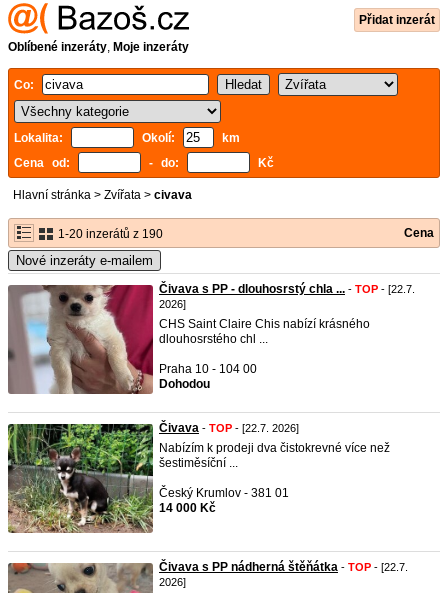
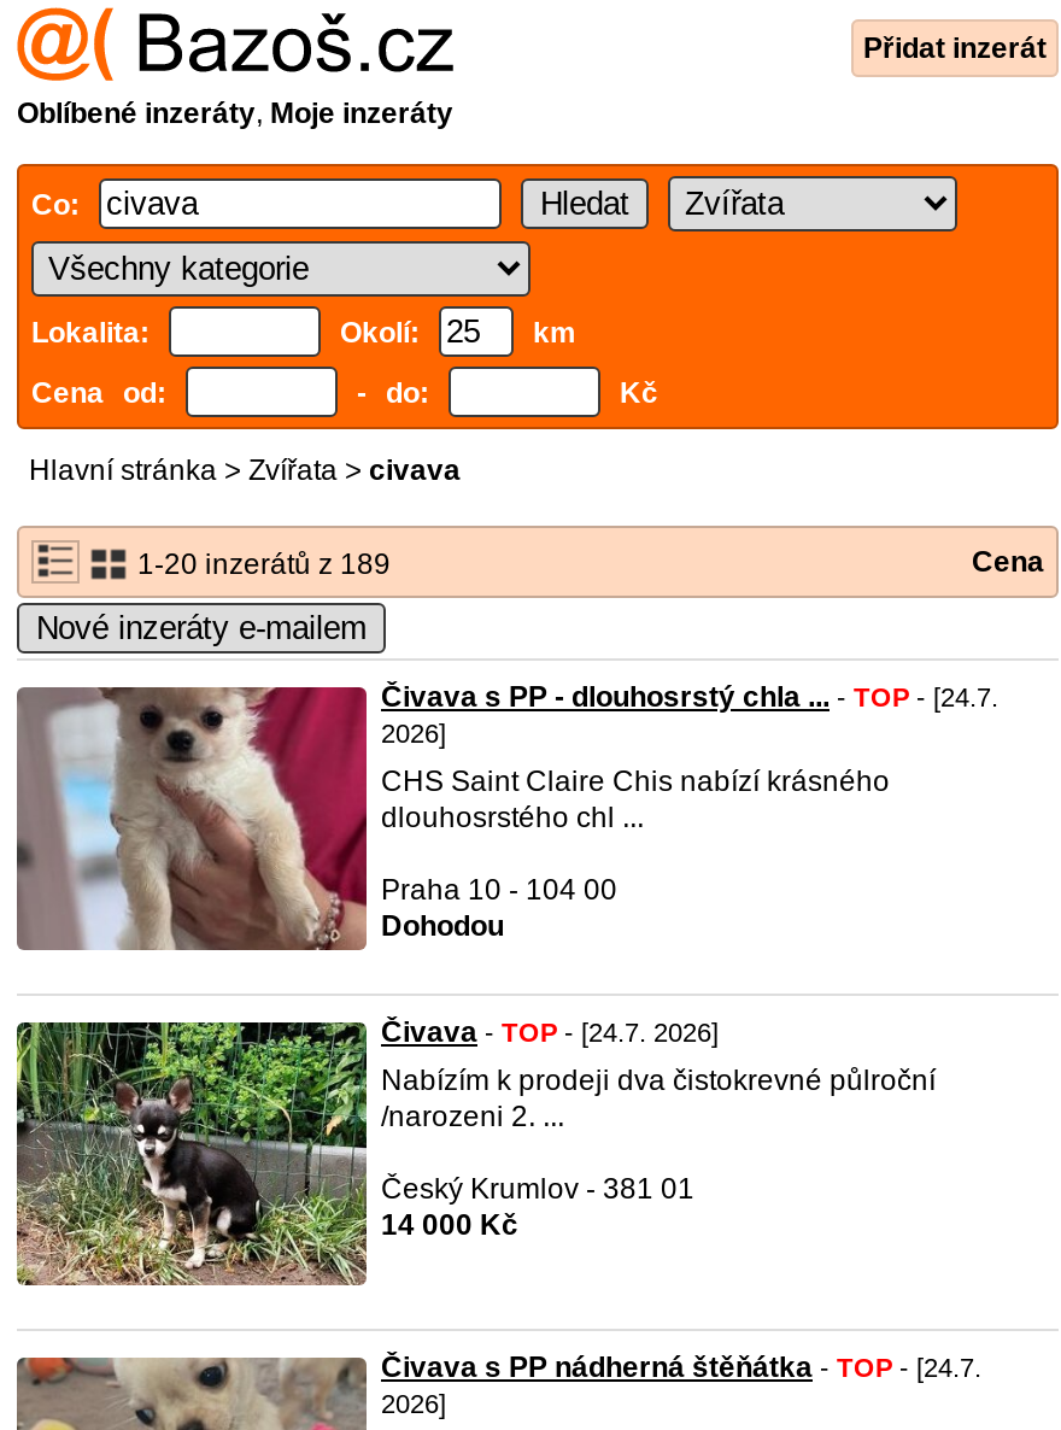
- 1-20 inzerátů z 190
+ 1-20 inzerátů z 189

- Čivava s PP - dlouhosrstý chla ... - TOP - [22.7.
+ Čivava s PP - dlouhosrstý chla ... - TOP - [24.7.

- Čivava - TOP - [22.7. 2026]
- Nabízím k prodeji dva čistokrevné více než
- šestiměsíční ...
+ Čivava - TOP - [24.7. 2026]
+ Nabízím k prodeji dva čistokrevné půlroční
+ /narozeni 2. ...

- Čivava s PP nádherná štěňátka - TOP - [22.7.
+ Čivava s PP nádherná štěňátka - TOP - [24.7.
